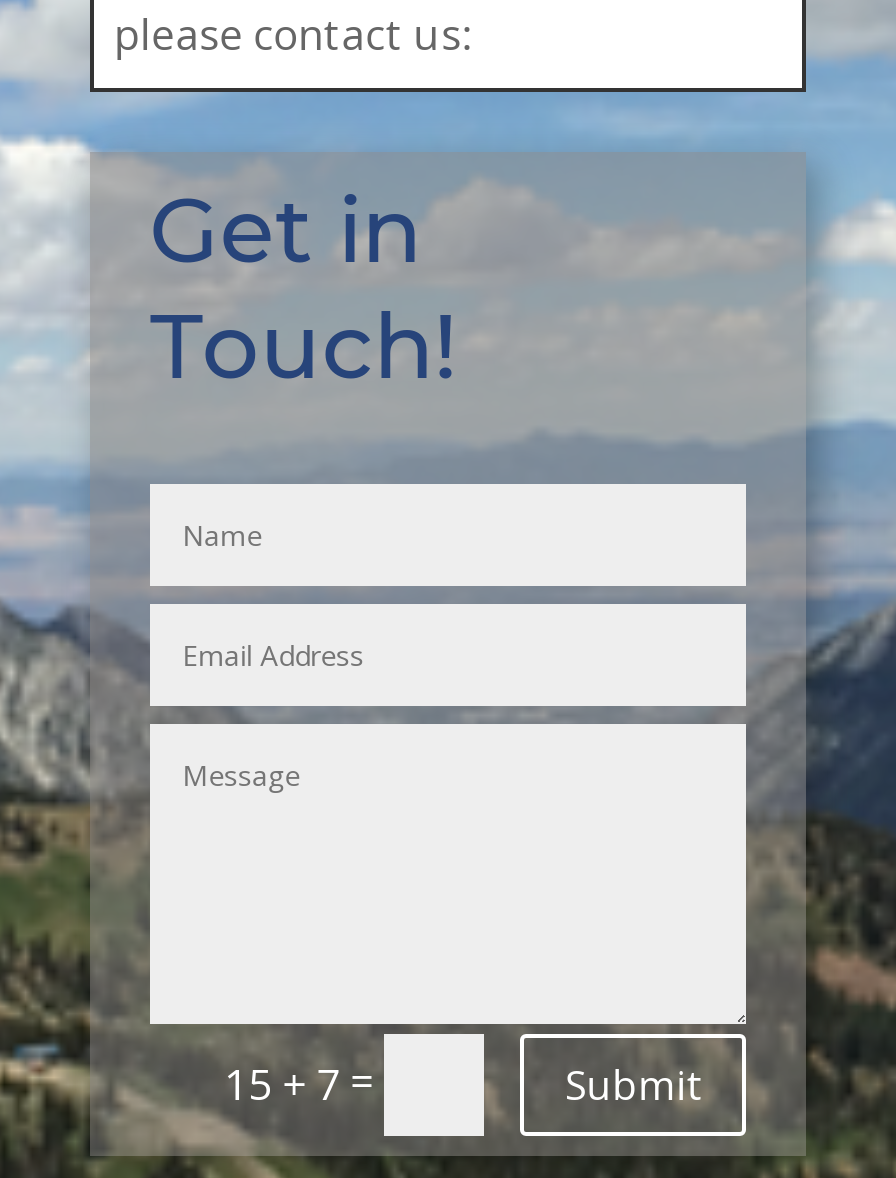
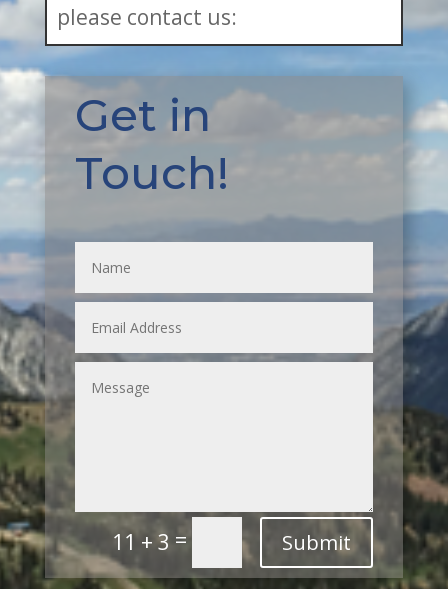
- 15 + 7 =
+ 11 + 3 =
